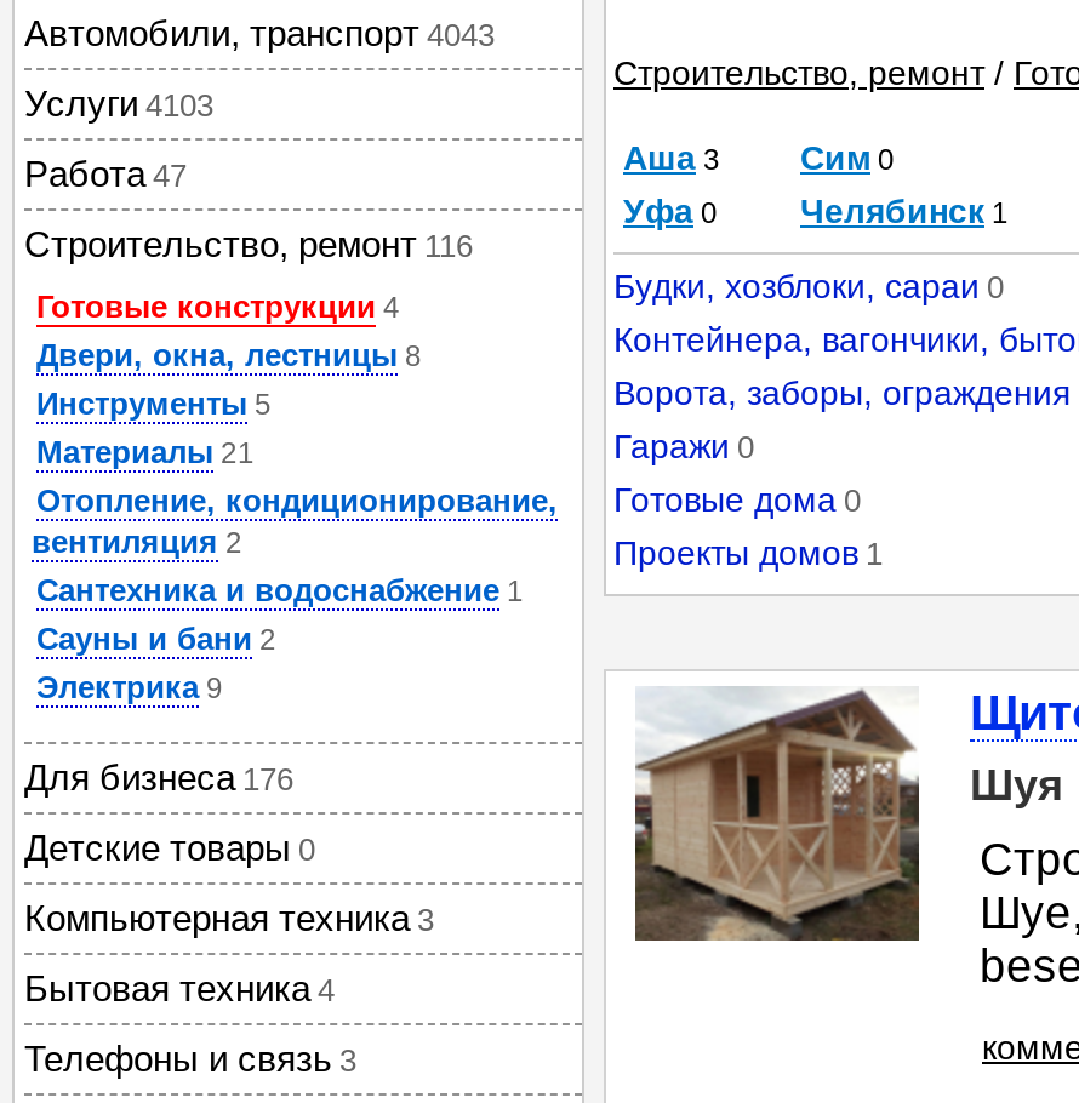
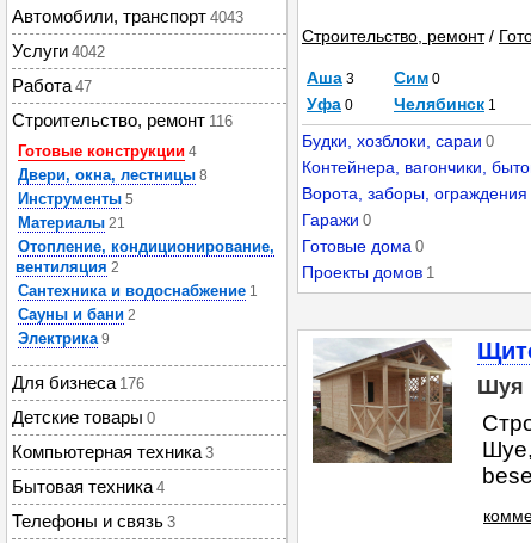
- Услуги 4103
+ Услуги 4042
